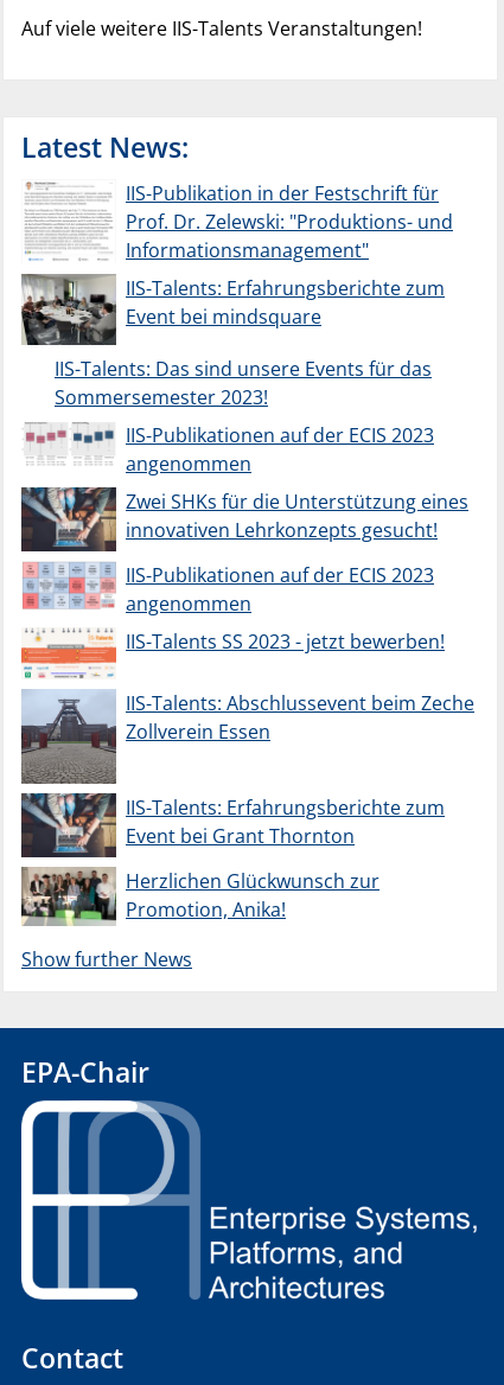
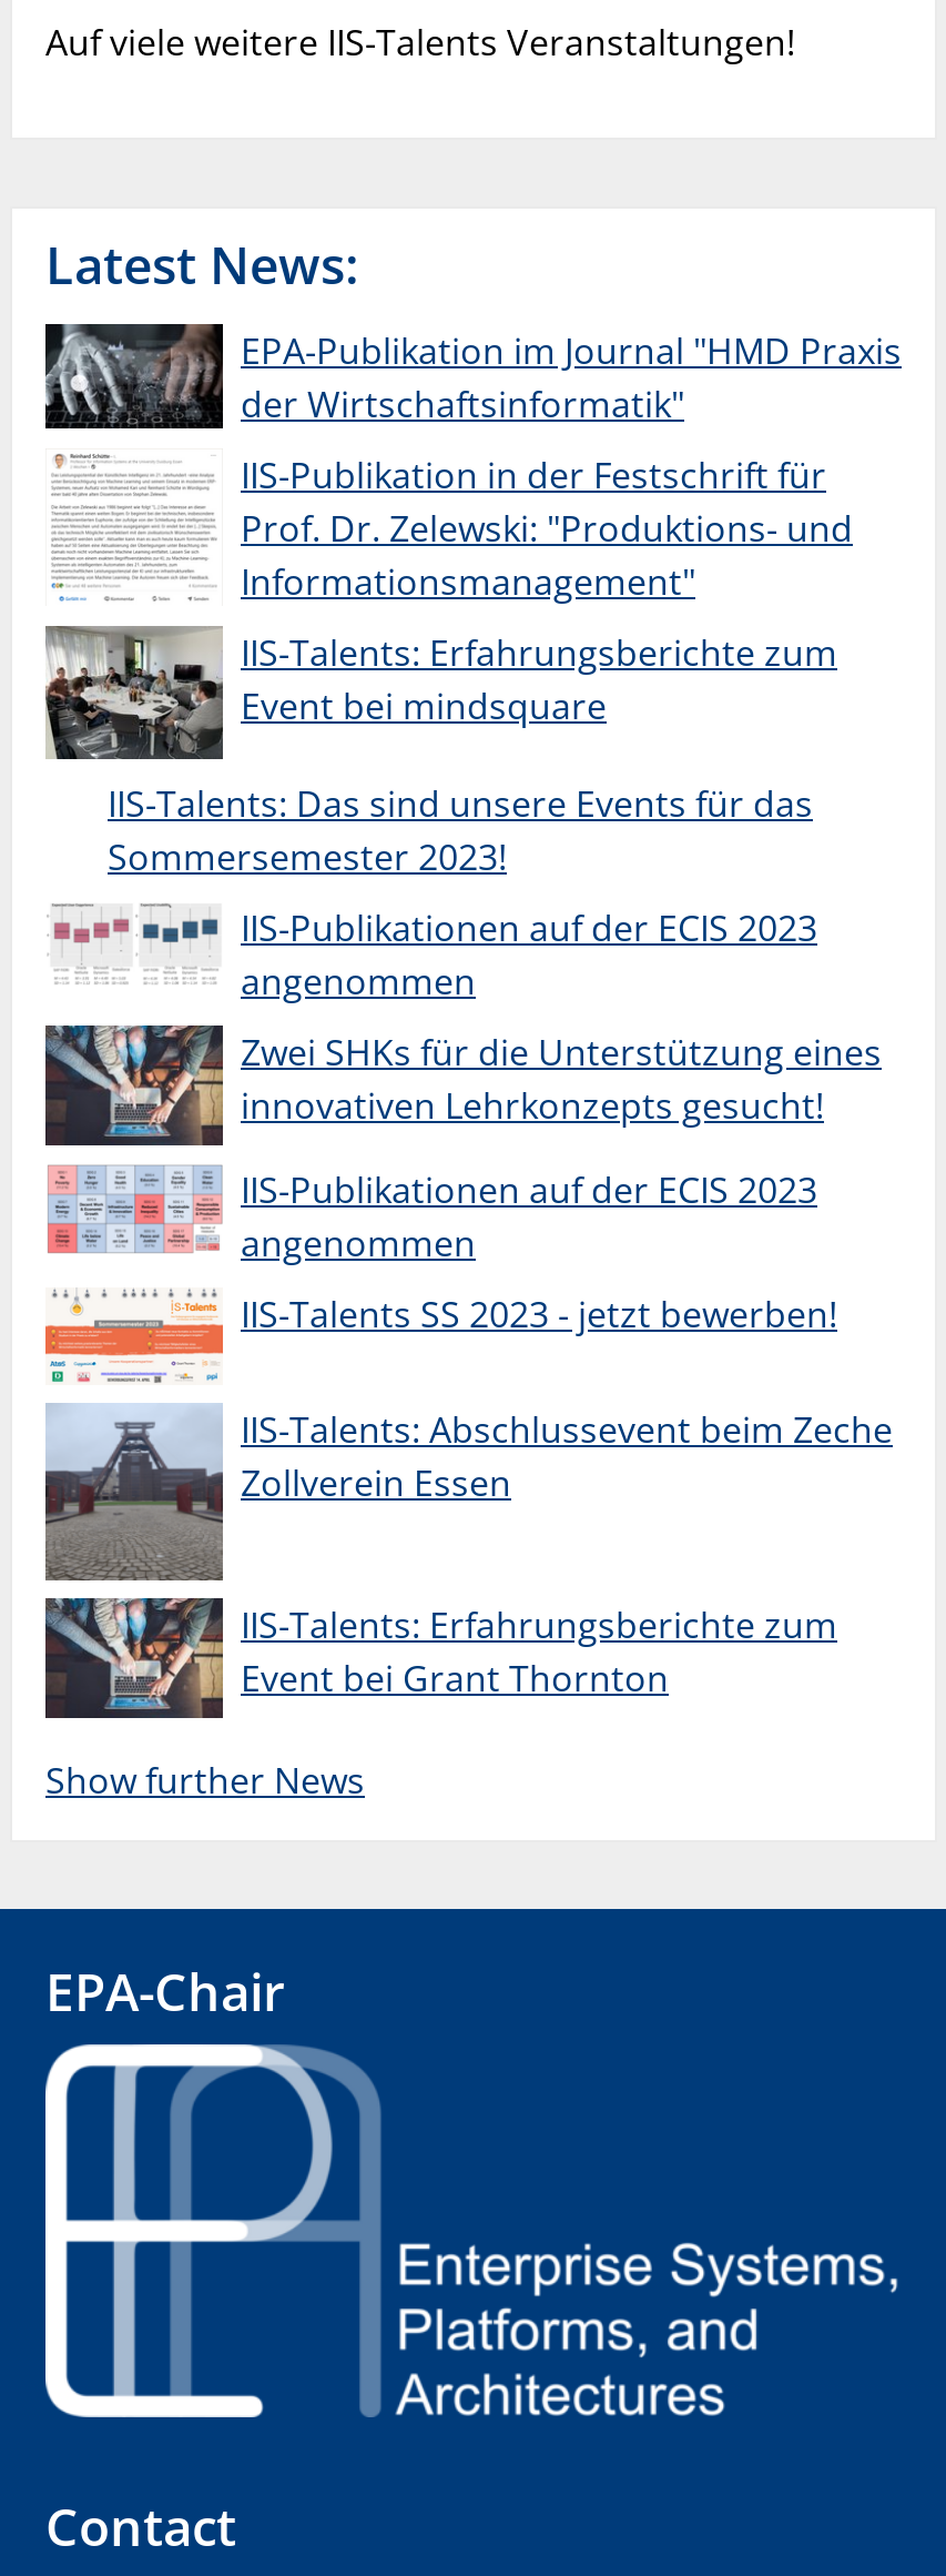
+ [image]
+ EPA-Publikation im Journal "HMD Praxis
+ der Wirtschaftsinformatik"

moved down: [image] | IIS-Publikation in der Festschrift für | Prof. Dr. Zelewski: "Produktions- und | ... | IIS-Talents: Erfahrungsberichte zum | Event bei Grant Thornton

- [image]
- Herzlichen Glückwunsch zur
- Promotion, Anika!
